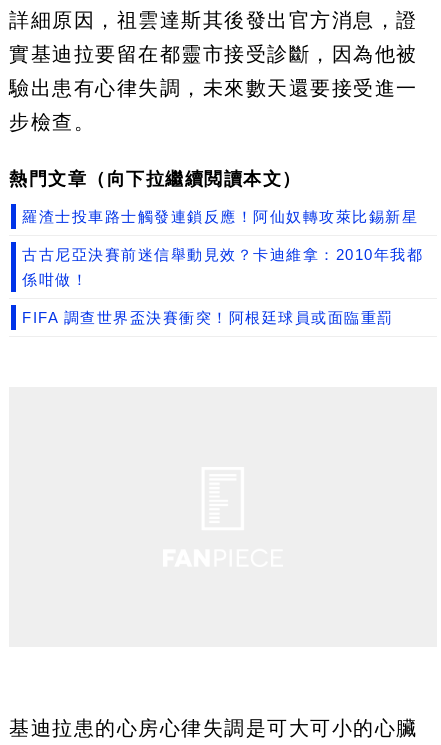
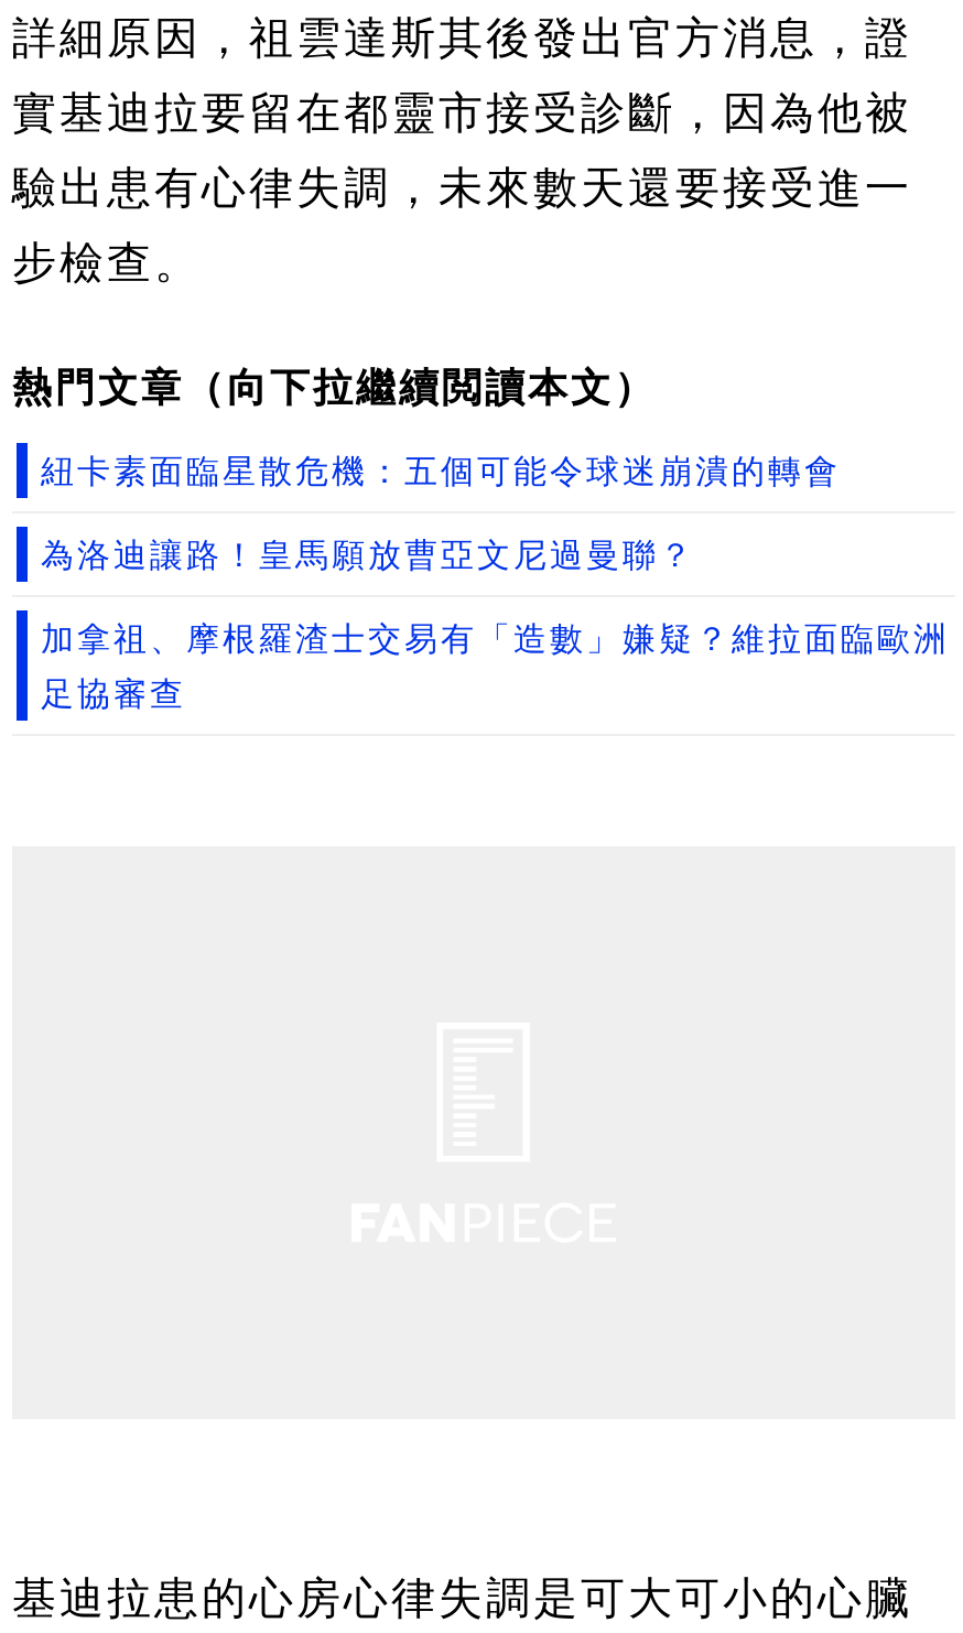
- 羅渣士投車路士觸發連鎖反應！阿仙奴轉攻萊比錫新星
+ 紐卡素面臨星散危機：五個可能令球迷崩潰的轉會

- 古古尼亞決賽前迷信舉動見效？卡迪維拿：2010年我都
+ 為洛迪讓路！皇馬願放曹亞文尼過曼聯？

- 係咁做！
+ 加拿祖、摩根羅渣士交易有「造數」嫌疑？維拉面臨歐洲

- FIFA 調查世界盃決賽衝突！阿根廷球員或面臨重罰
+ 足協審查
